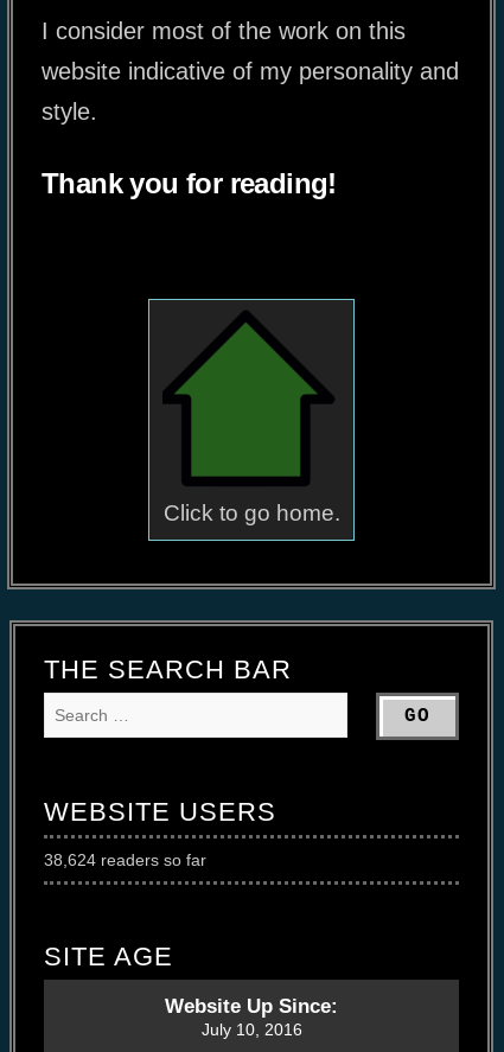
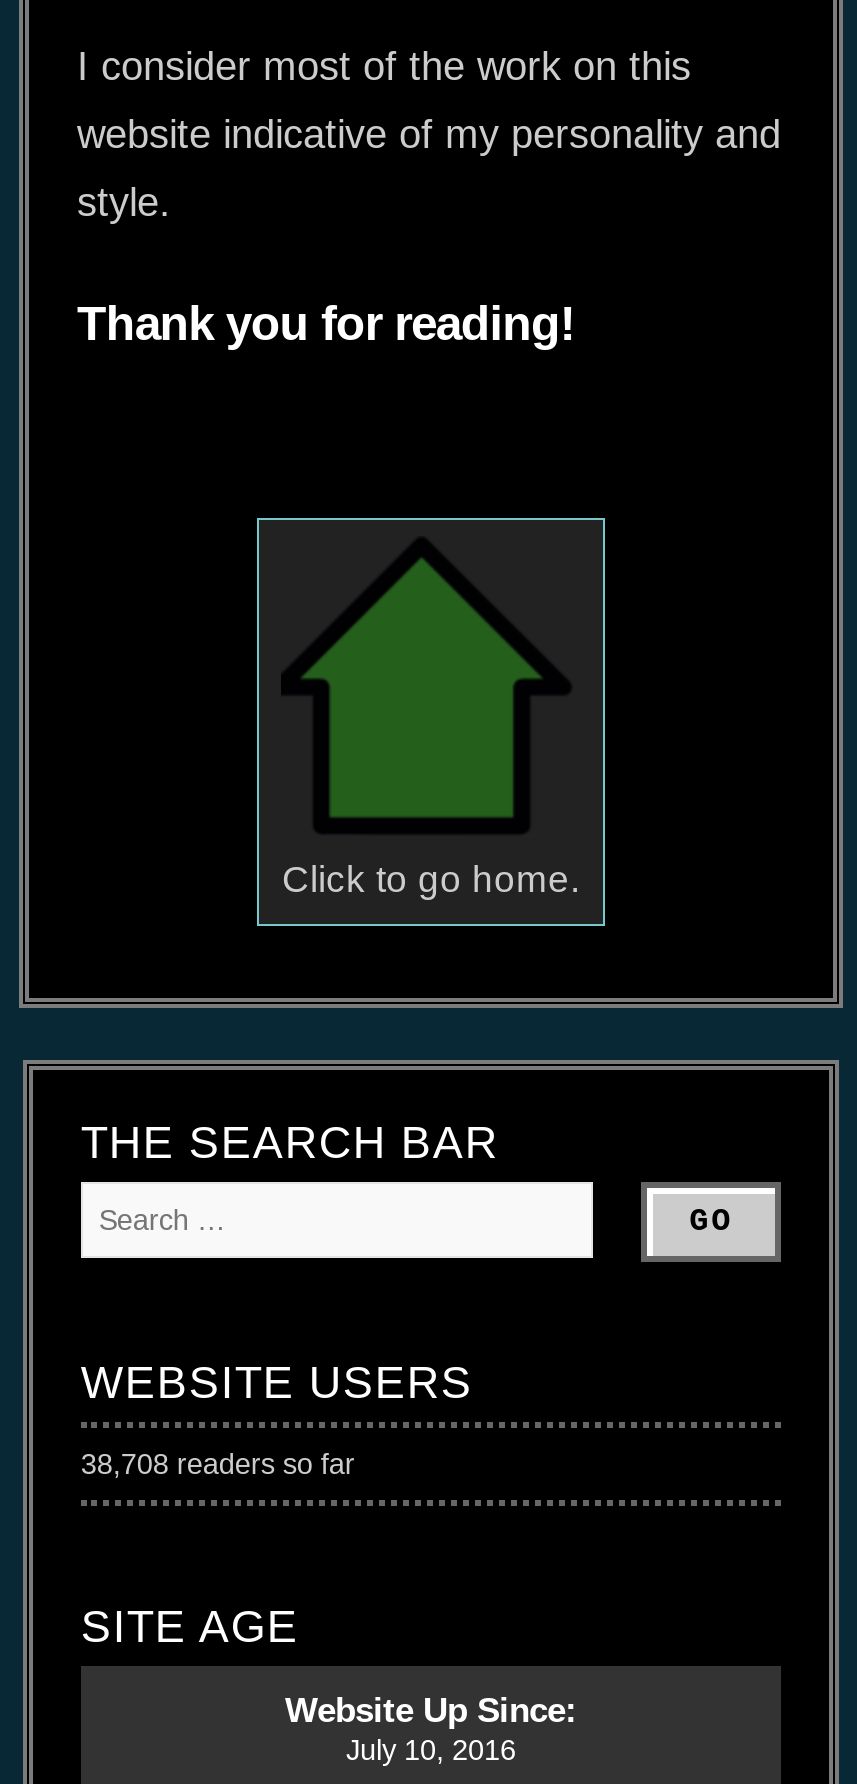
- 38,624 readers so far
+ 38,708 readers so far
